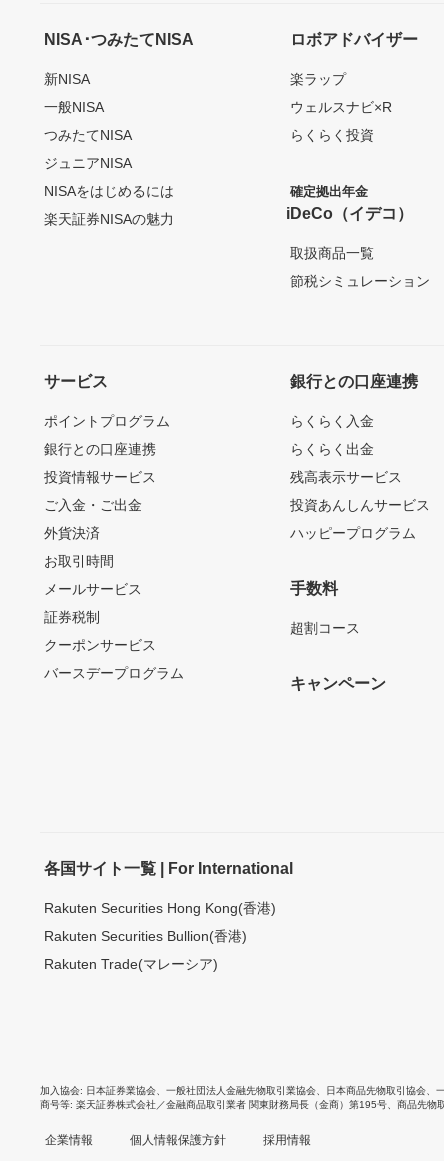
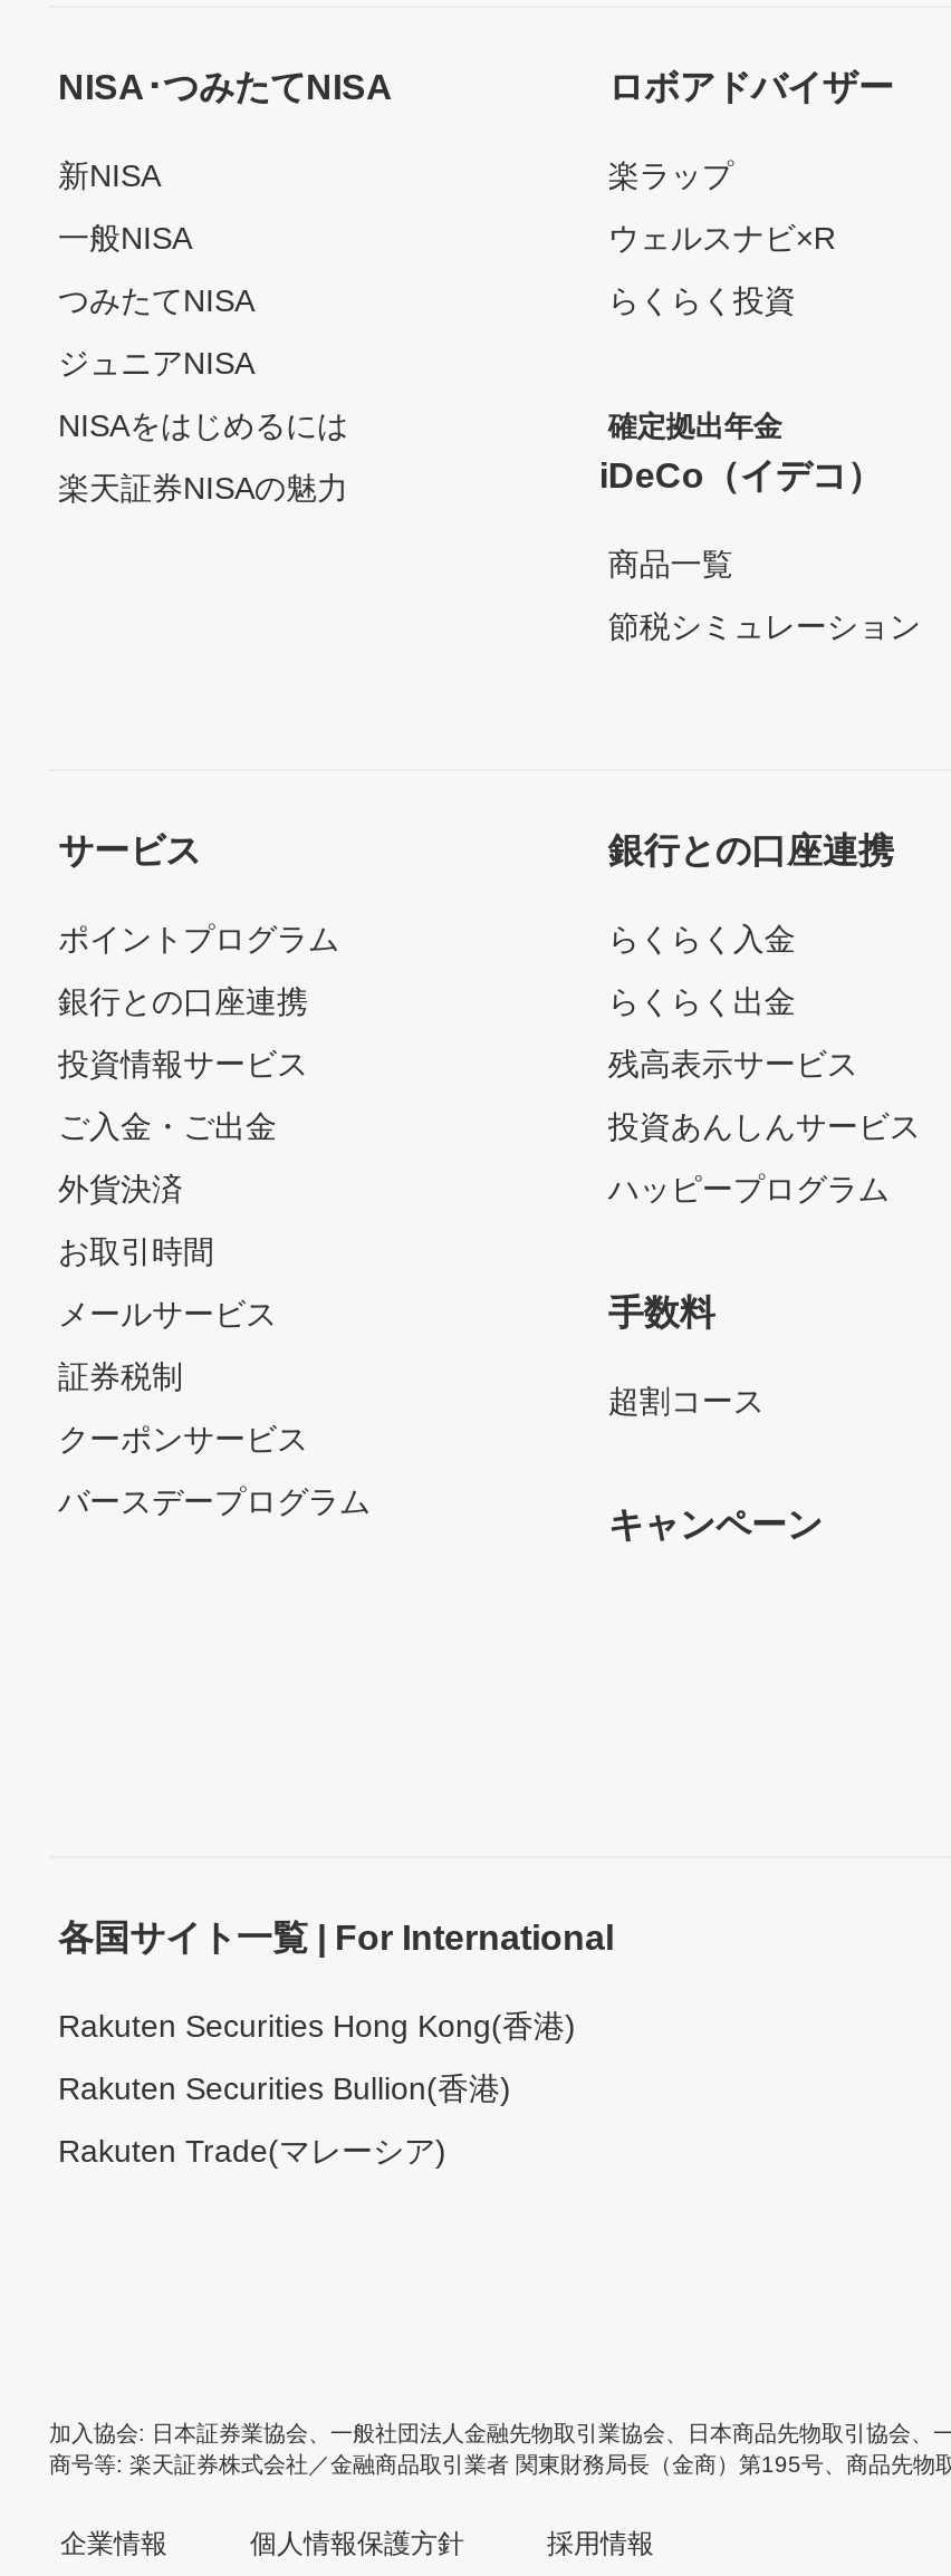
- 取扱商品一覧
+ 商品一覧
